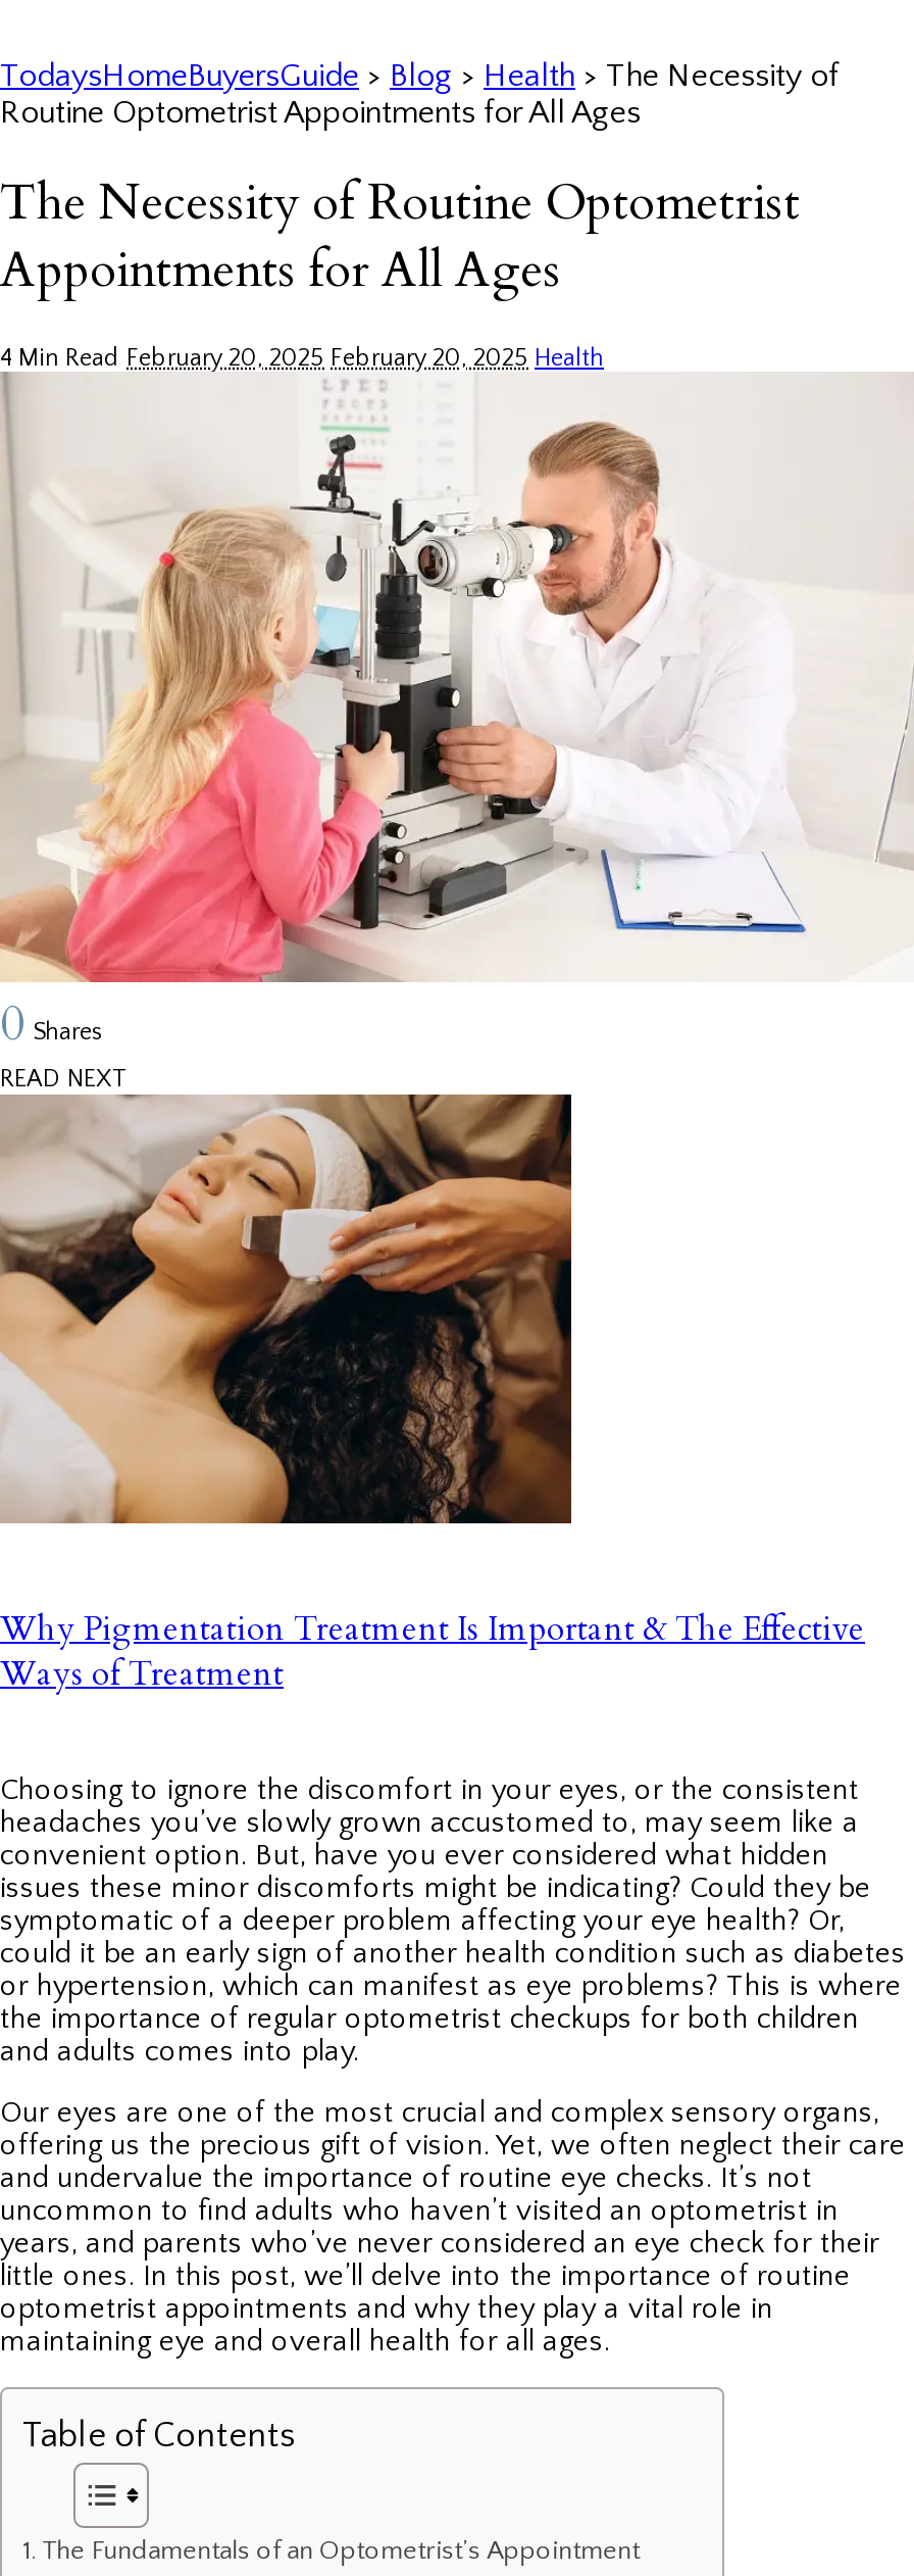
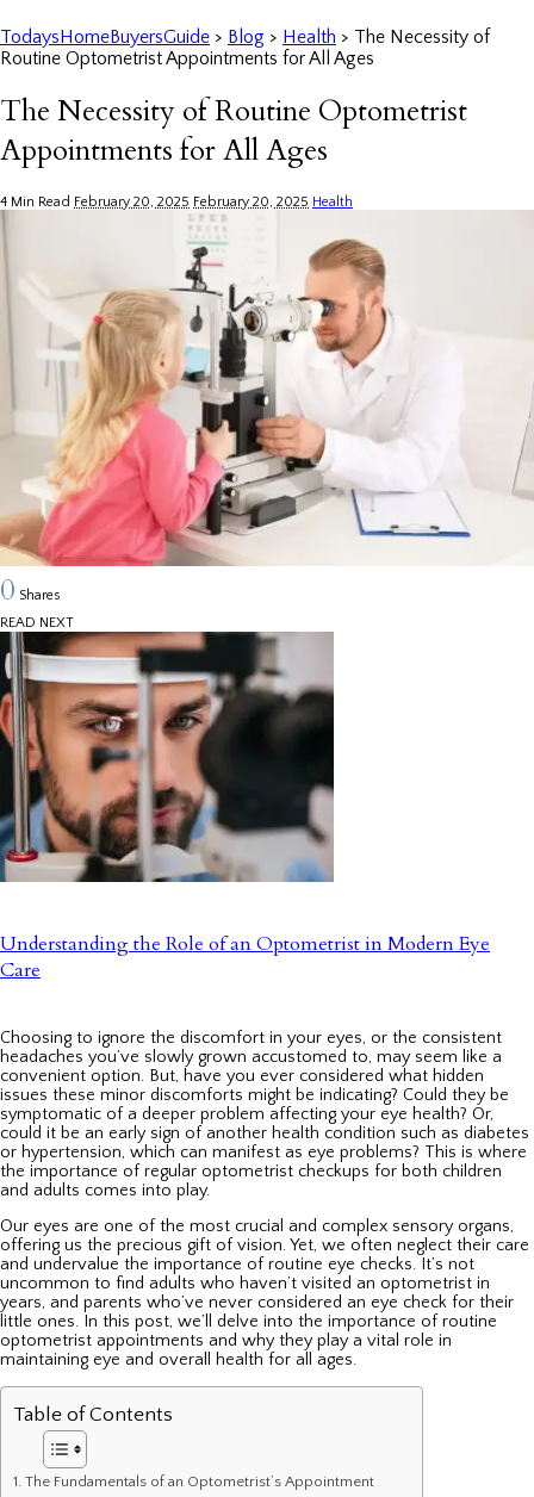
- [image]
+ [image]

- Why Pigmentation Treatment Is Important & The Effective
- Ways of Treatment
+ Understanding the Role of an Optometrist in Modern Eye
+ Care
